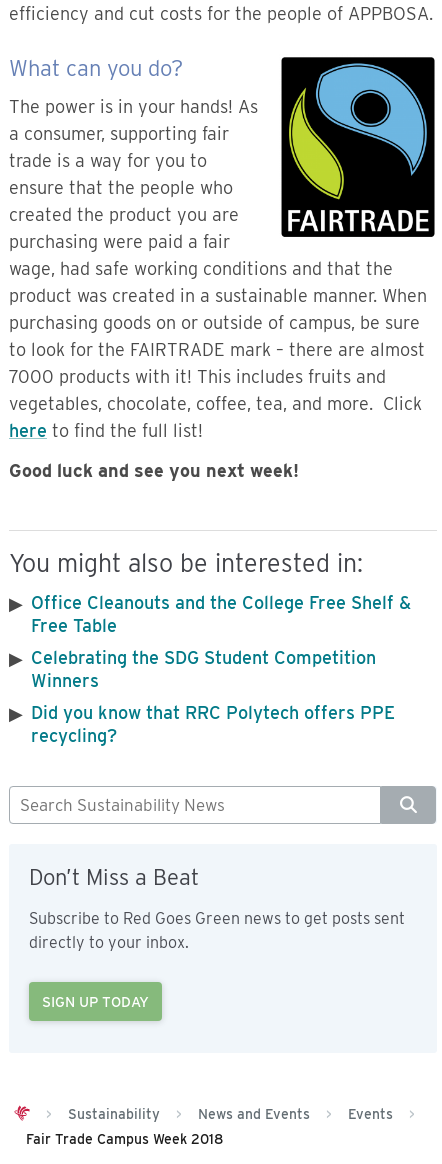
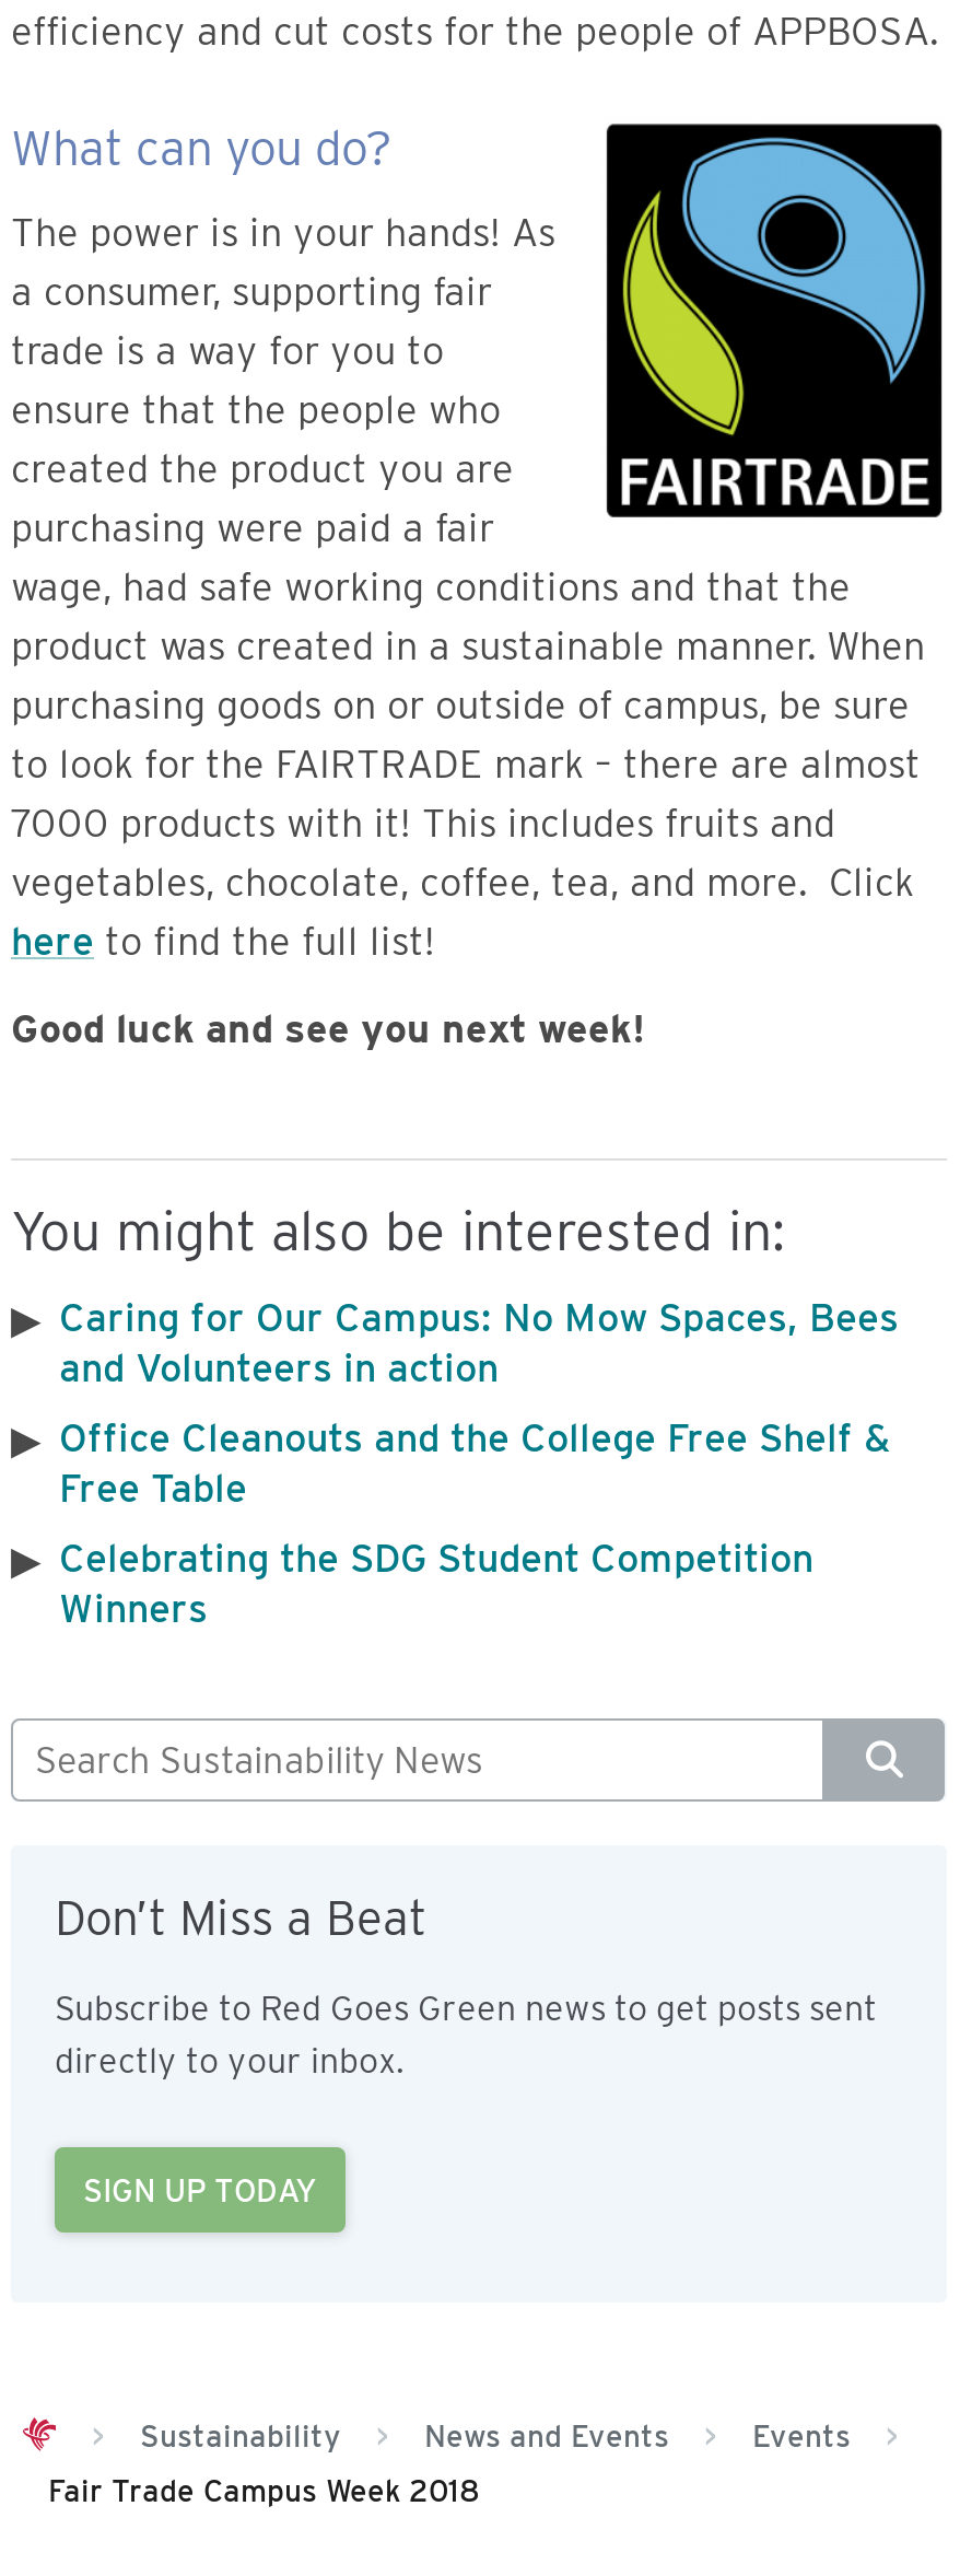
+ Caring for Our Campus: No Mow Spaces, Bees
+ and Volunteers in action

moved down: Office Cleanouts and the College Free Shelf & | Free Table | Celebrating the SDG Student Competition | Winners

- Did you know that RRC Polytech offers PPE
- recycling?
